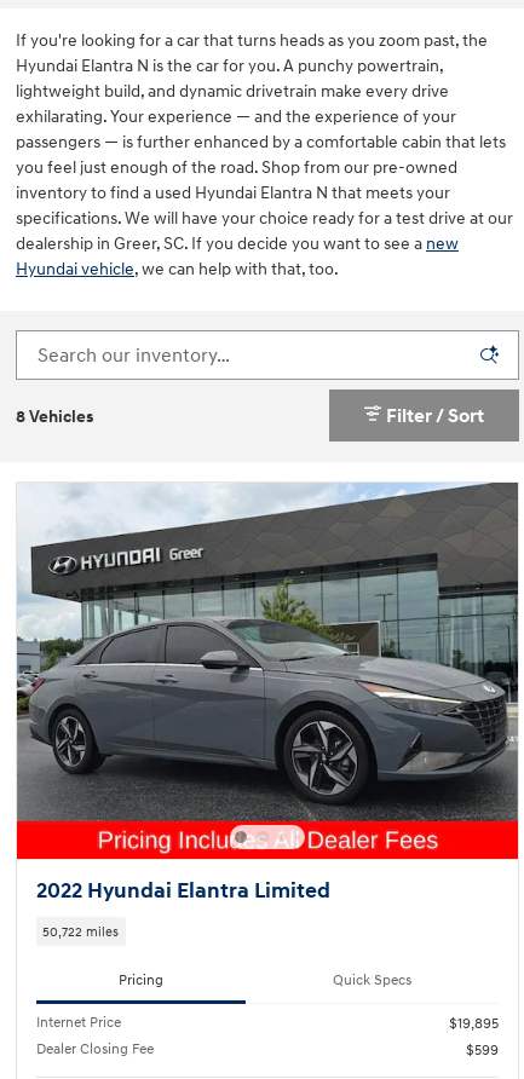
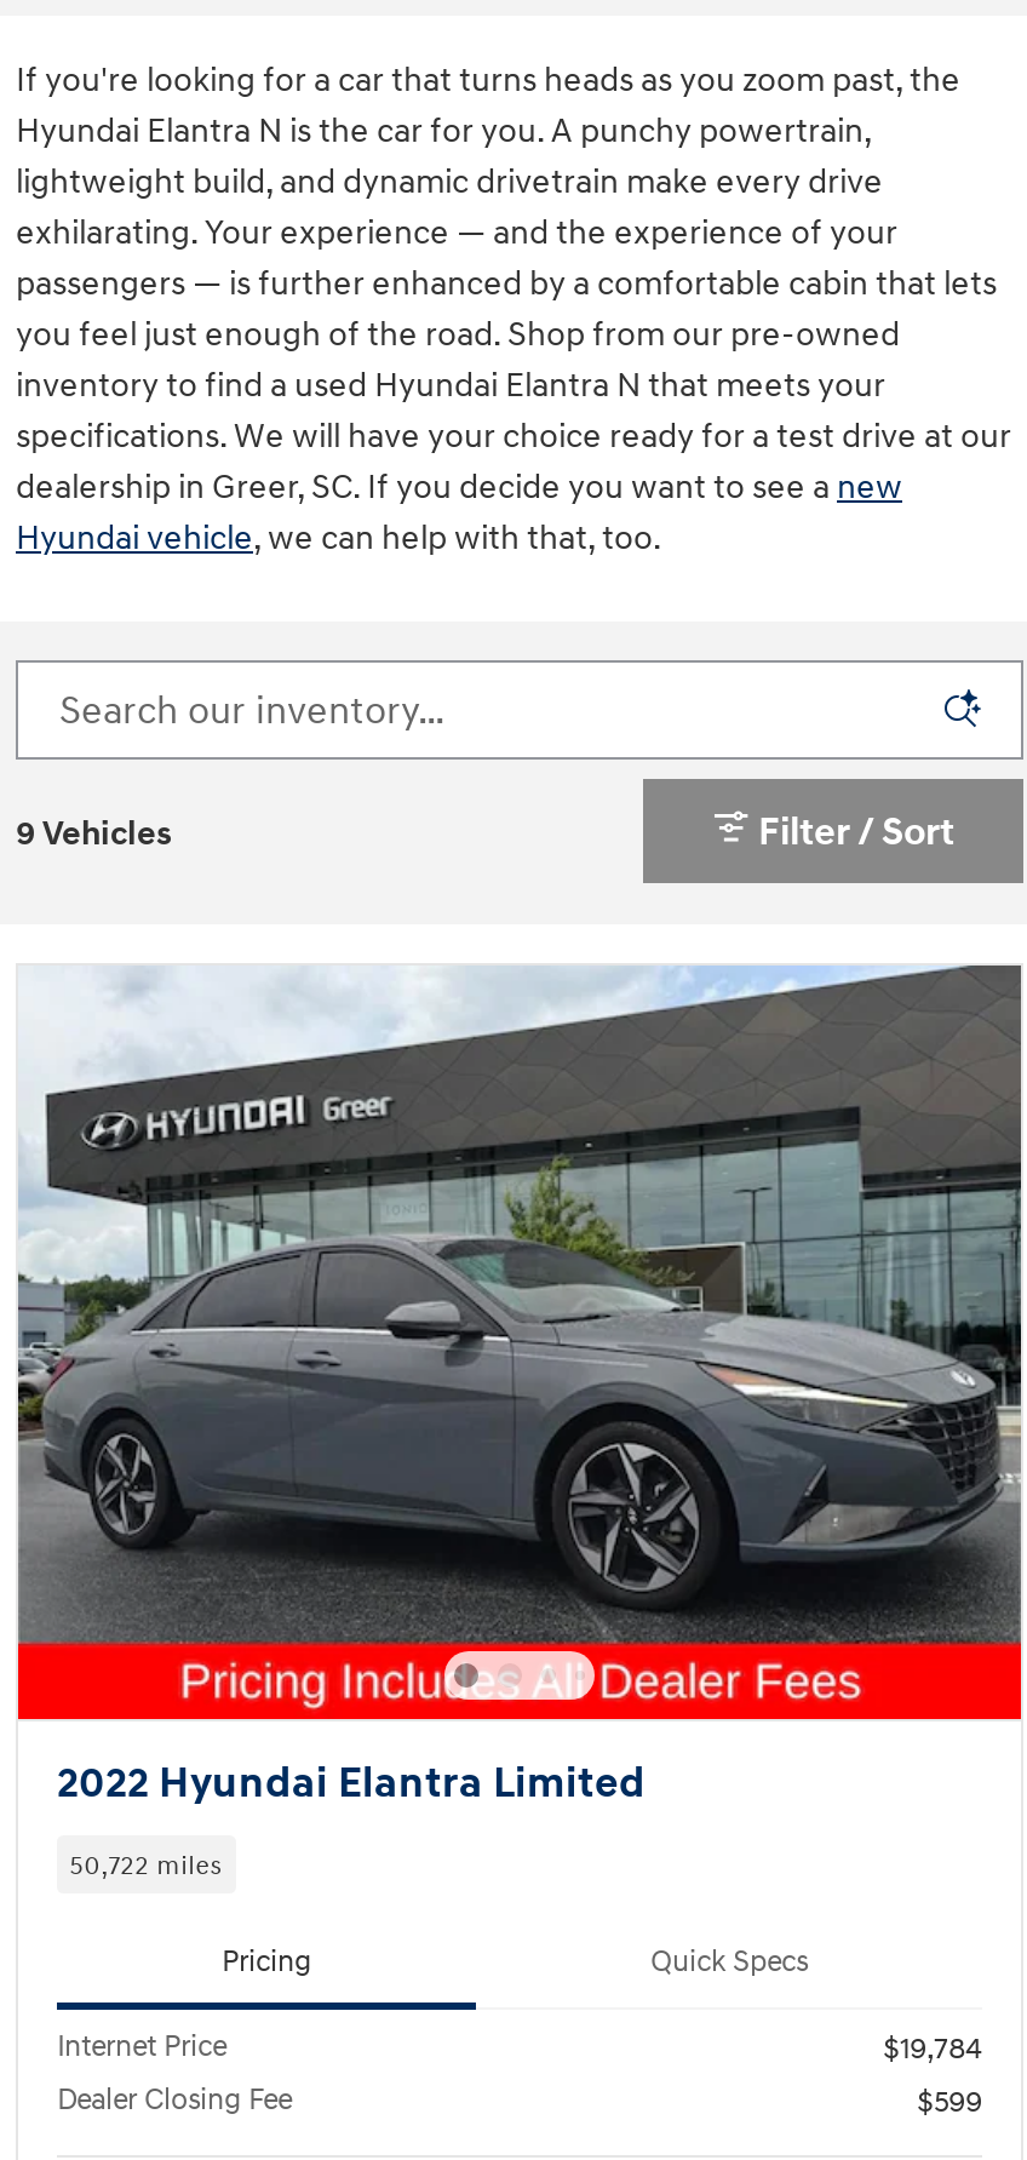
- 8 Vehicles
+ 9 Vehicles

- $19,895
+ $19,784
